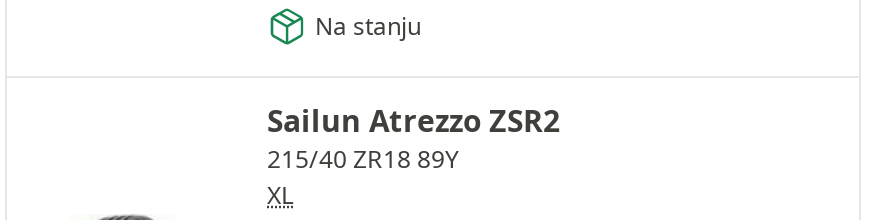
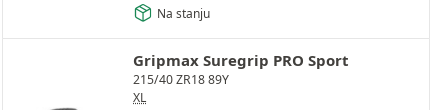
- Sailun Atrezzo ZSR2
+ Gripmax Suregrip PRO Sport
